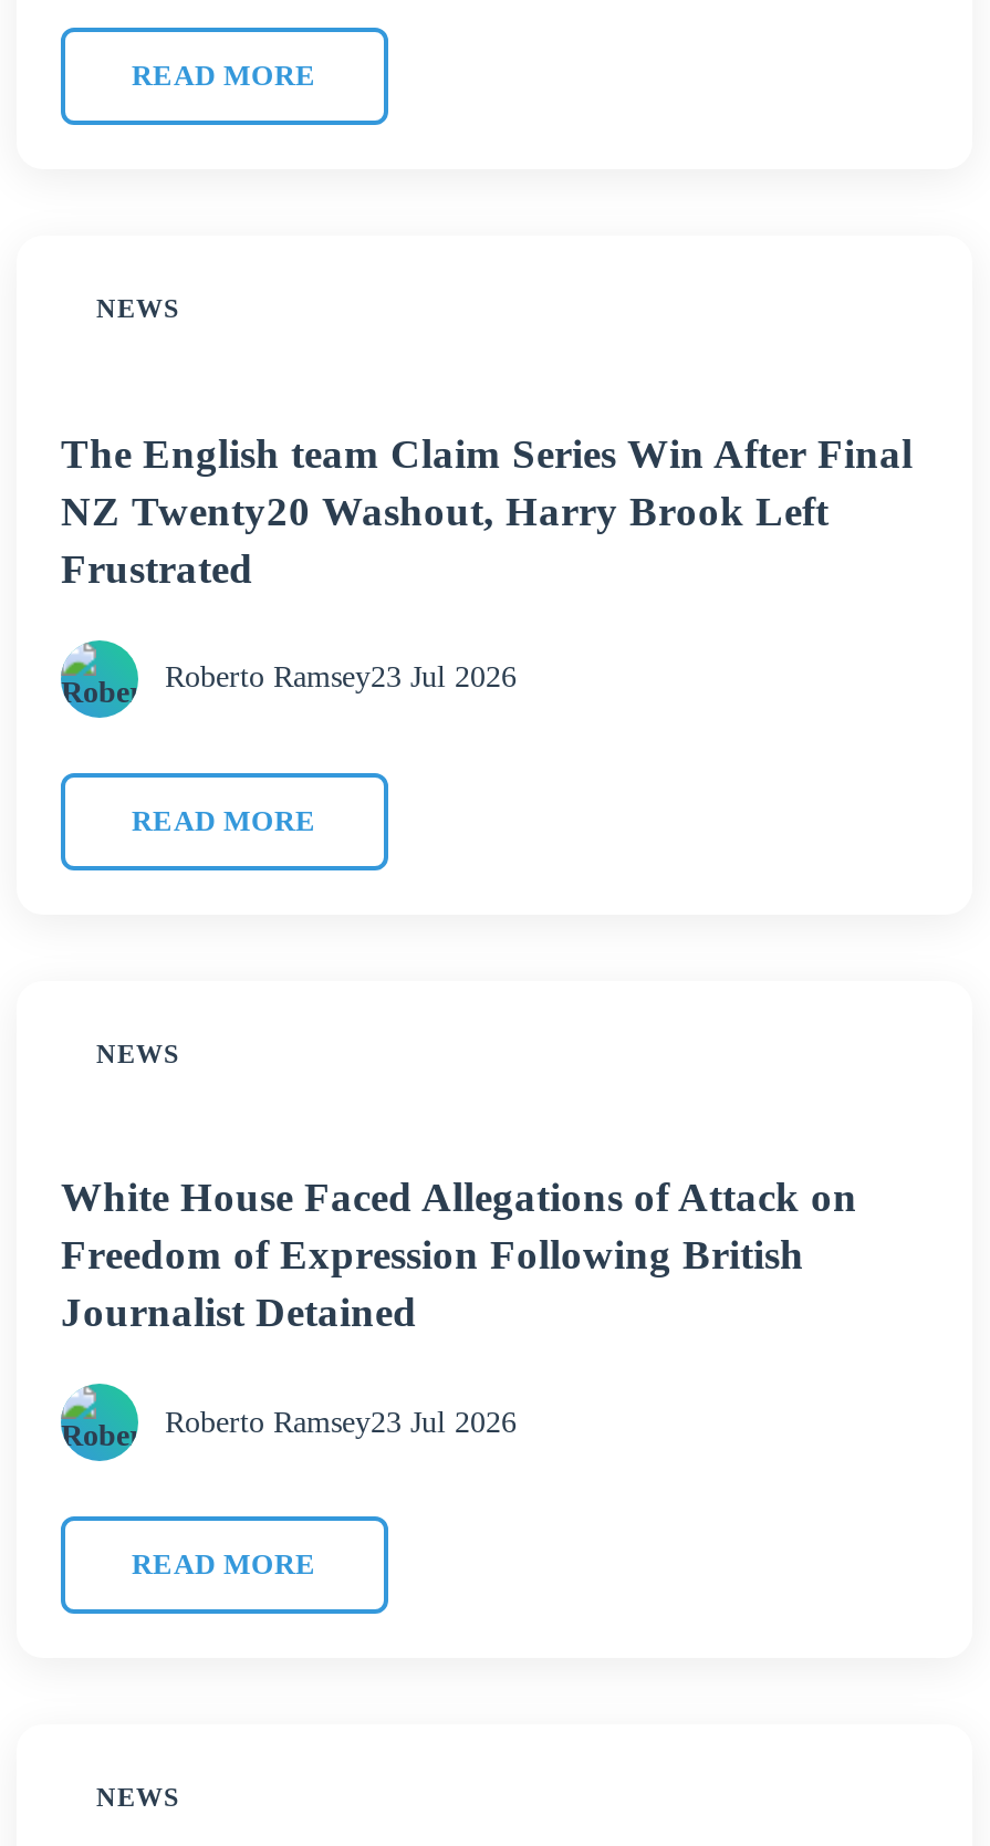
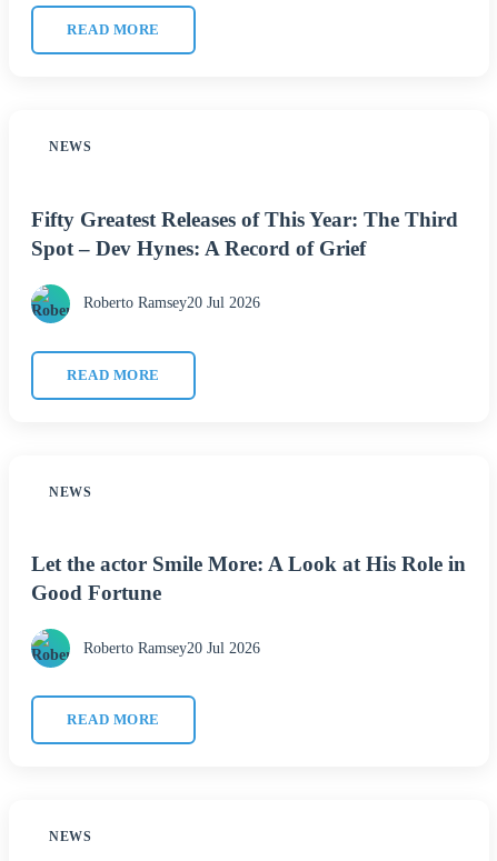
- The English team Claim Series Win After Final
- NZ Twenty20 Washout, Harry Brook Left
- Frustrated
+ Fifty Greatest Releases of This Year: The Third
+ Spot – Dev Hynes: A Record of Grief

- Roberto Ramsey23 Jul 2026
+ Roberto Ramsey20 Jul 2026

- White House Faced Allegations of Attack on
- Freedom of Expression Following British
- Journalist Detained
+ Let the actor Smile More: A Look at His Role in
+ Good Fortune

- Roberto Ramsey23 Jul 2026
+ Roberto Ramsey20 Jul 2026
